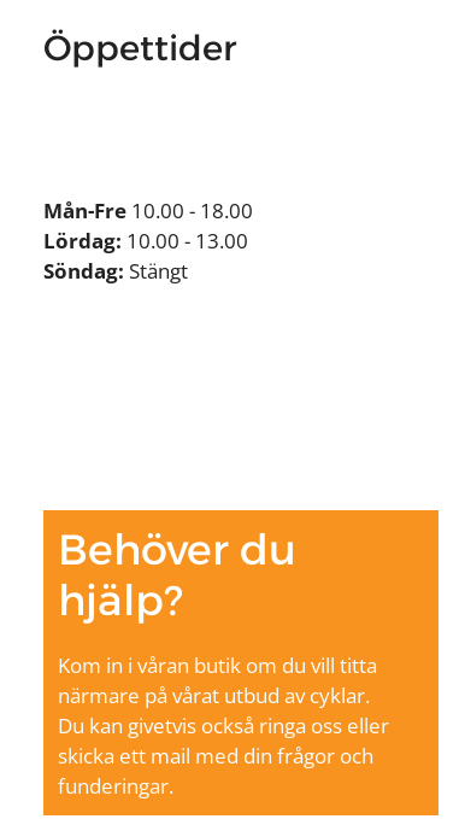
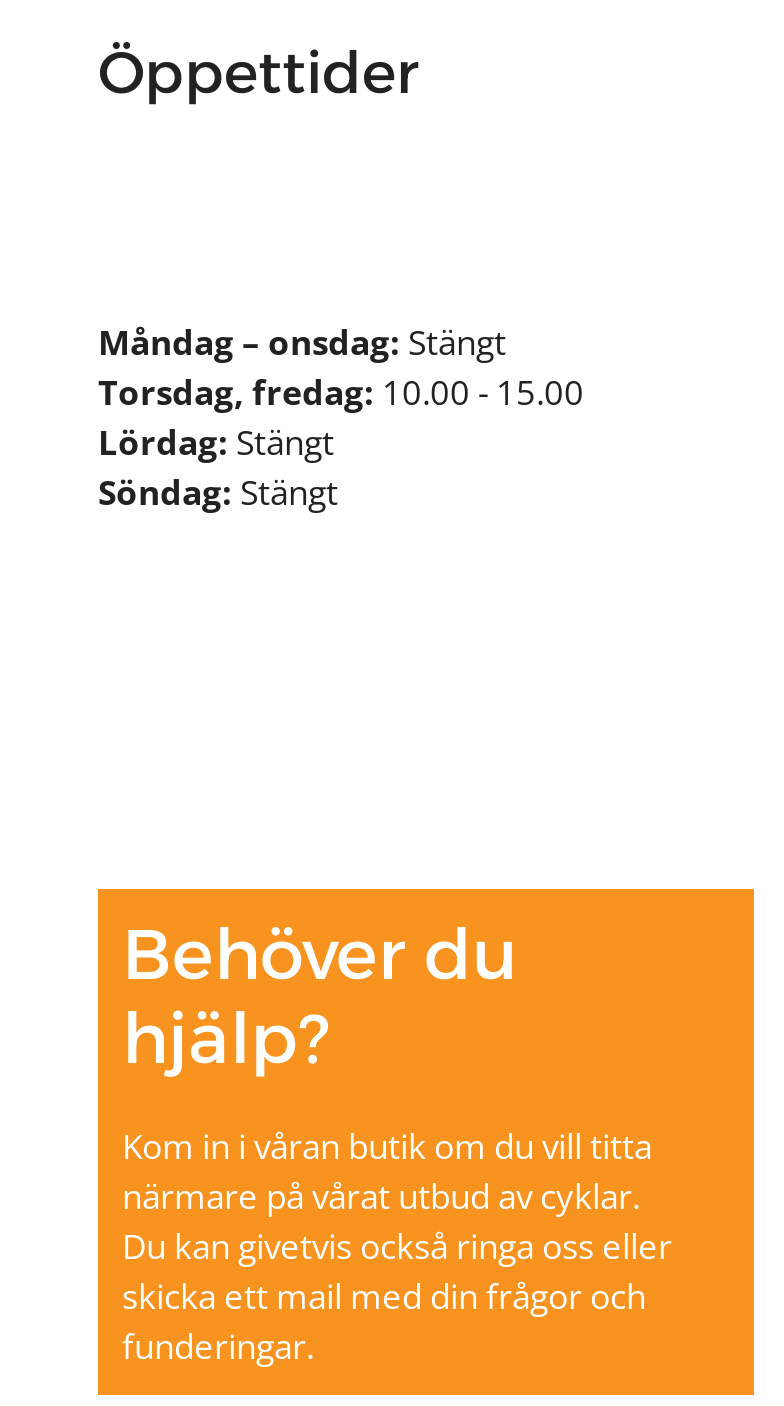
- Mån-Fre 10.00 - 18.00
- Lördag: 10.00 - 13.00
+ Måndag – onsdag: Stängt
+ Torsdag, fredag: 10.00 - 15.00
+ Lördag: Stängt
